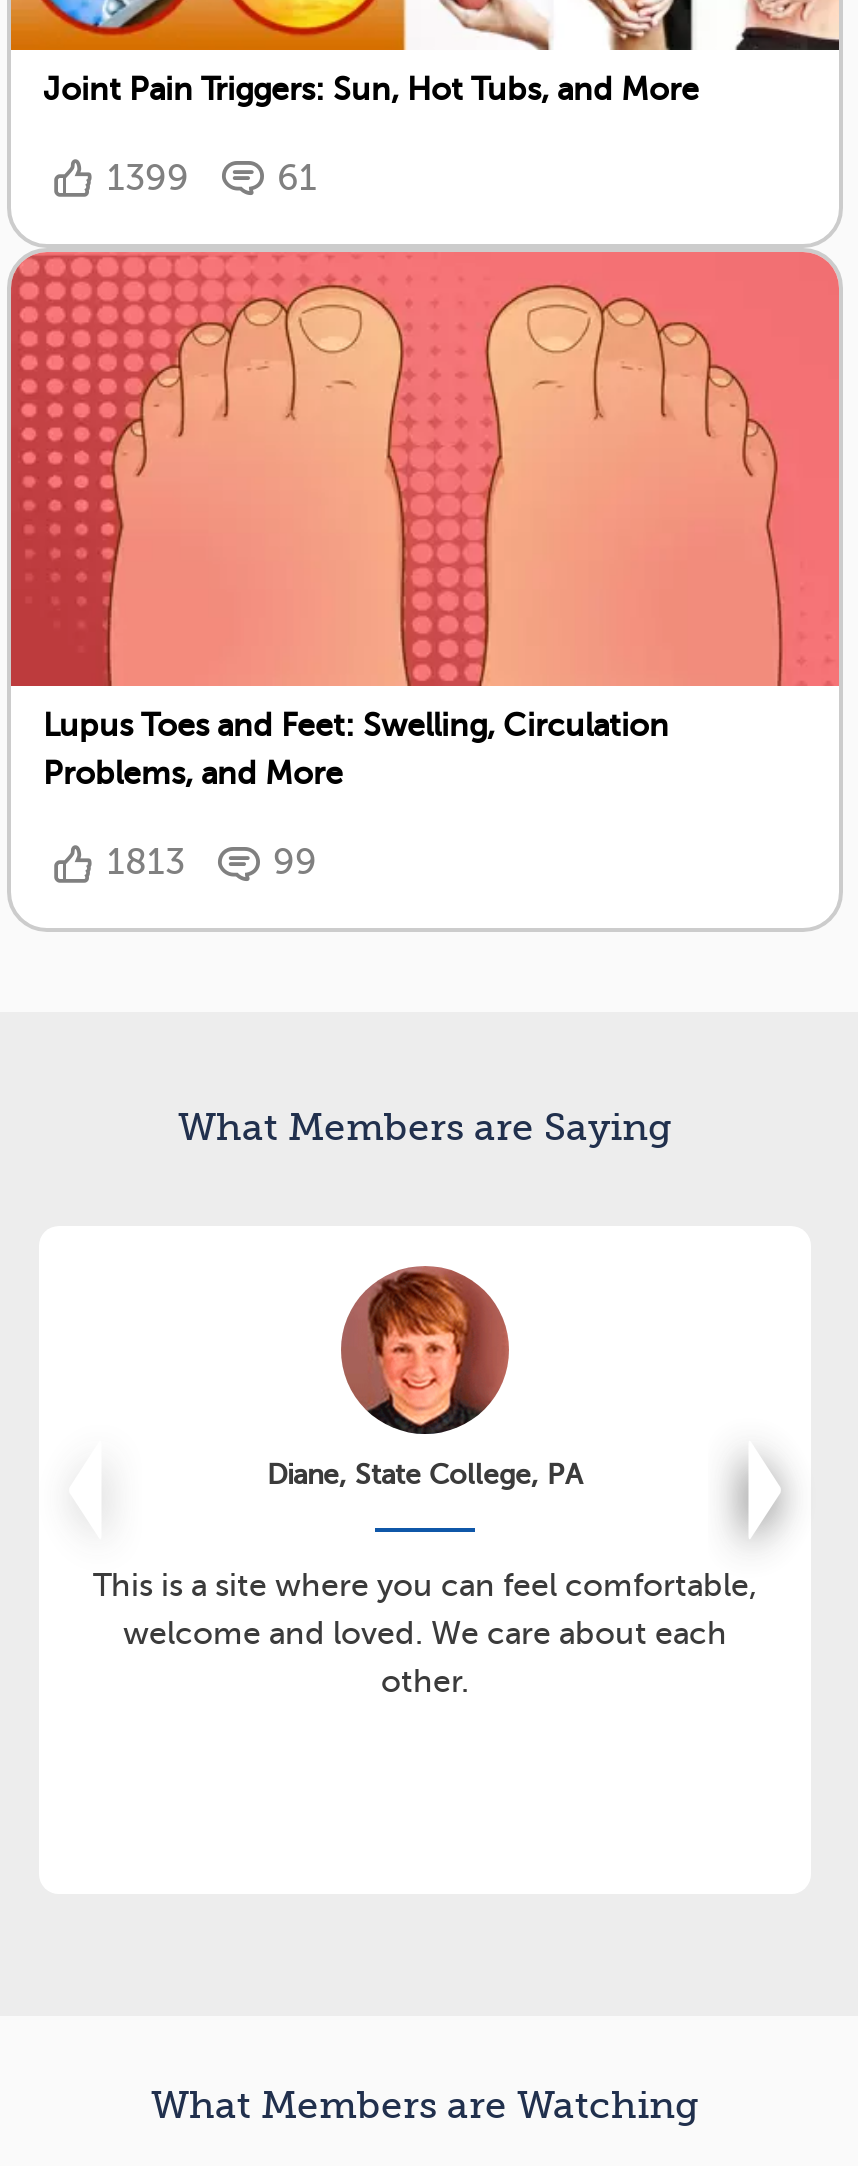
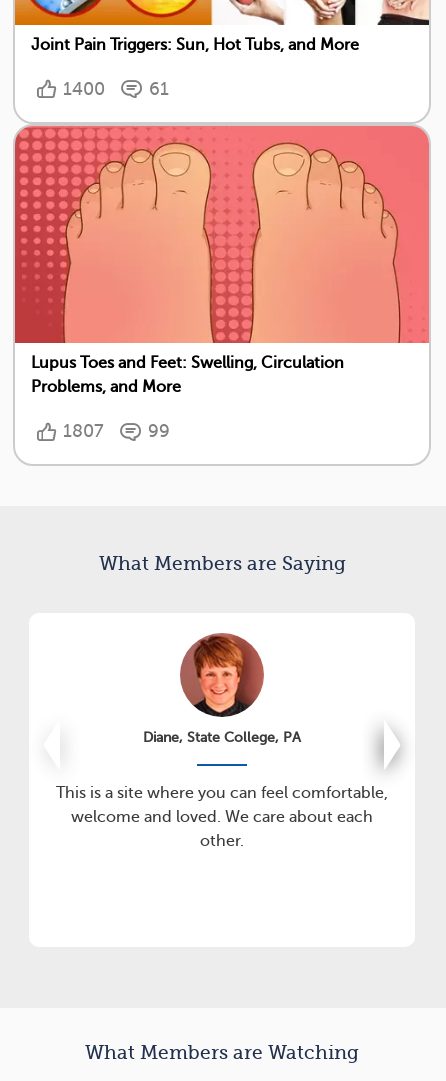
- 1399
+ 1400

- 1813
+ 1807
